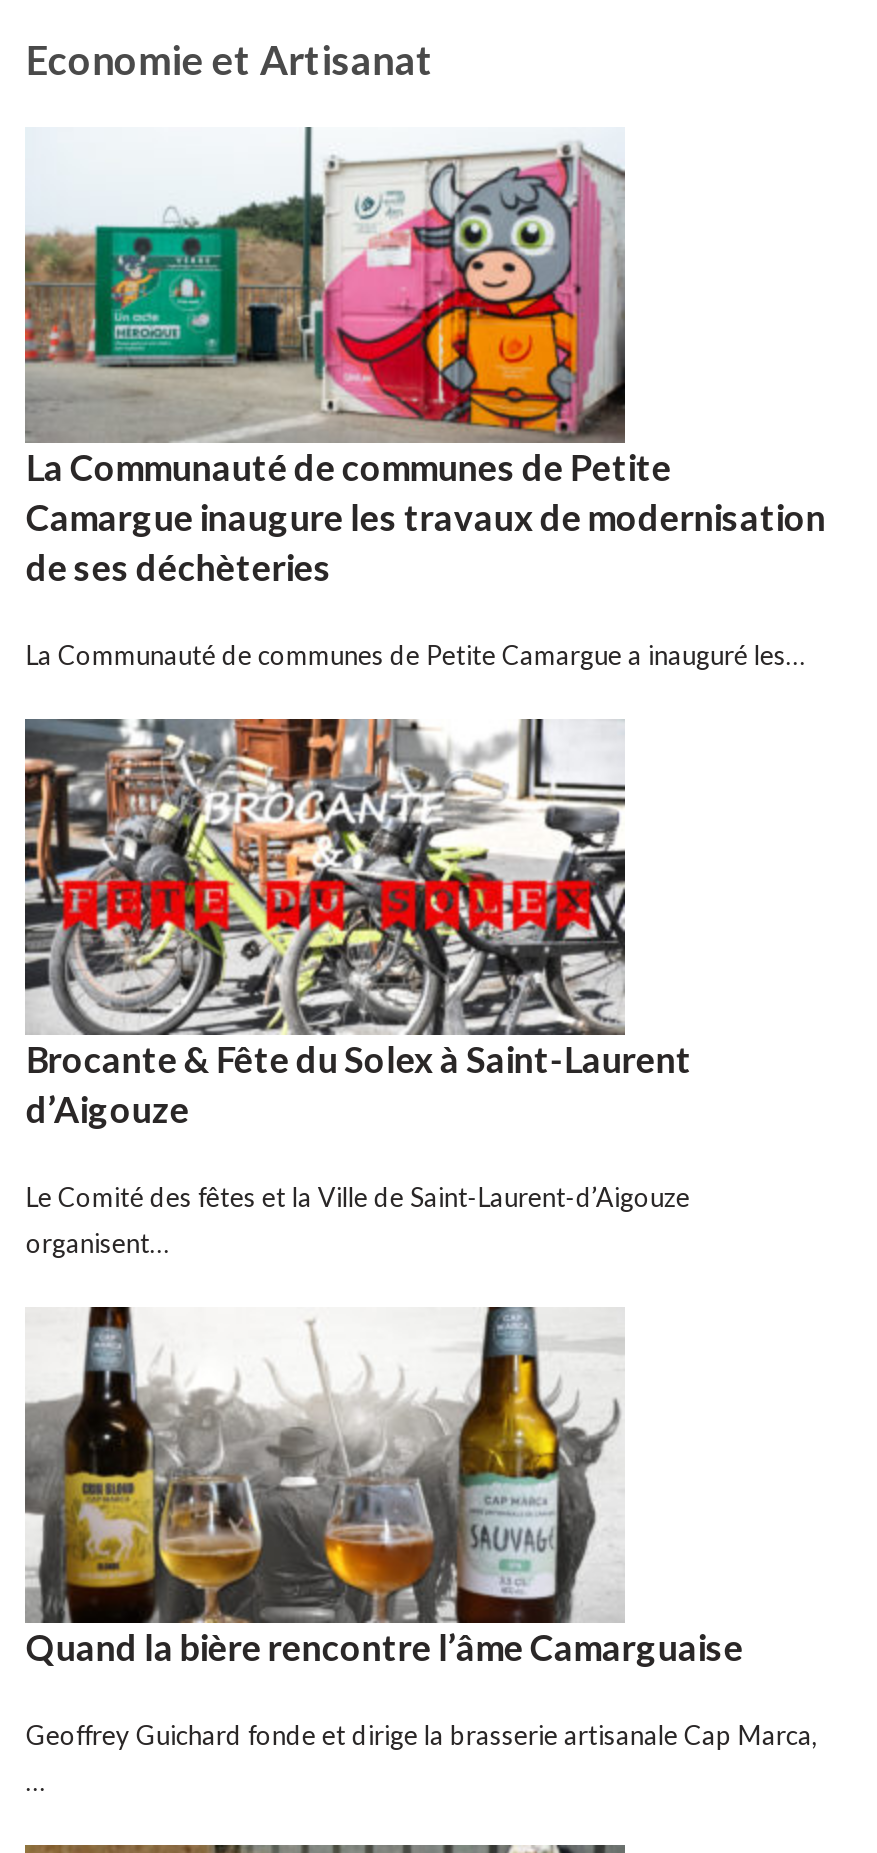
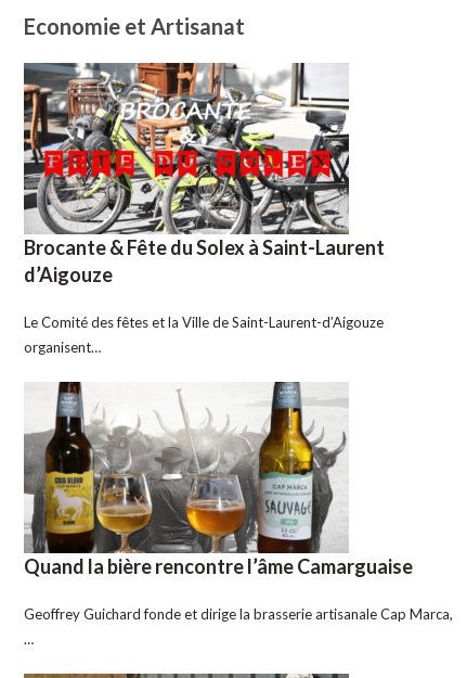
- [image]
- La Communauté de communes de Petite
- Camargue inaugure les travaux de modernisation
- de ses déchèteries
- La Communauté de communes de Petite Camargue a inauguré les…
